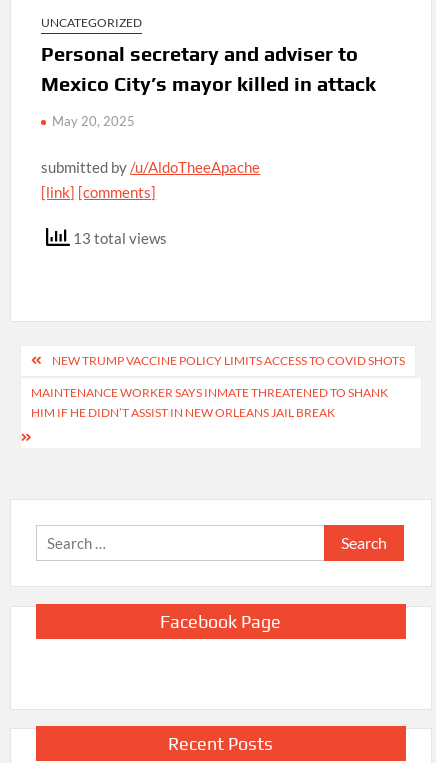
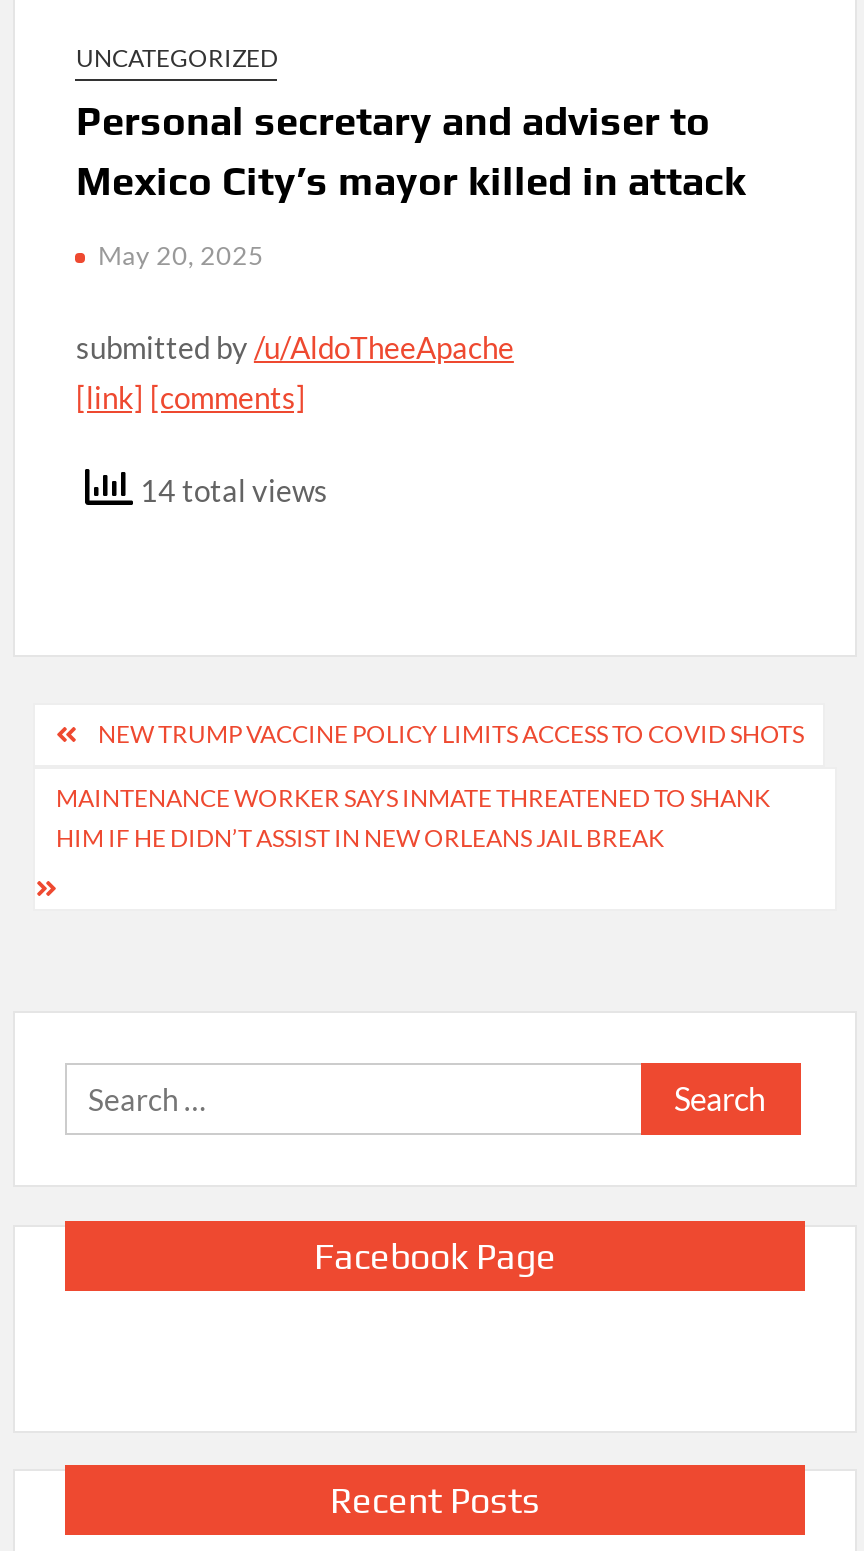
- 13 total views
+ 14 total views
